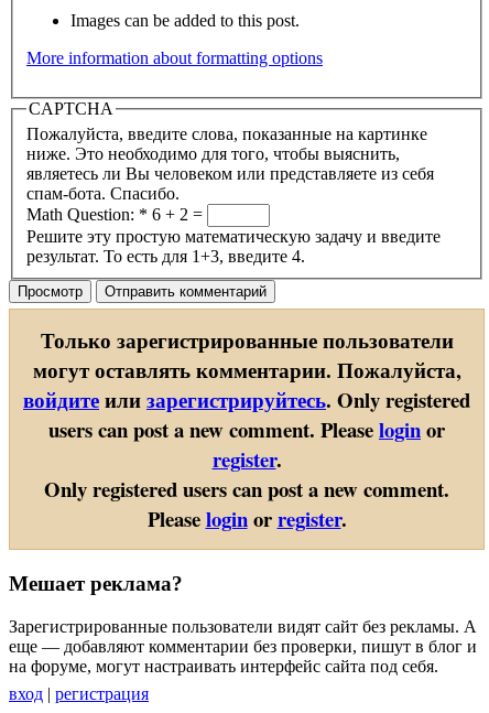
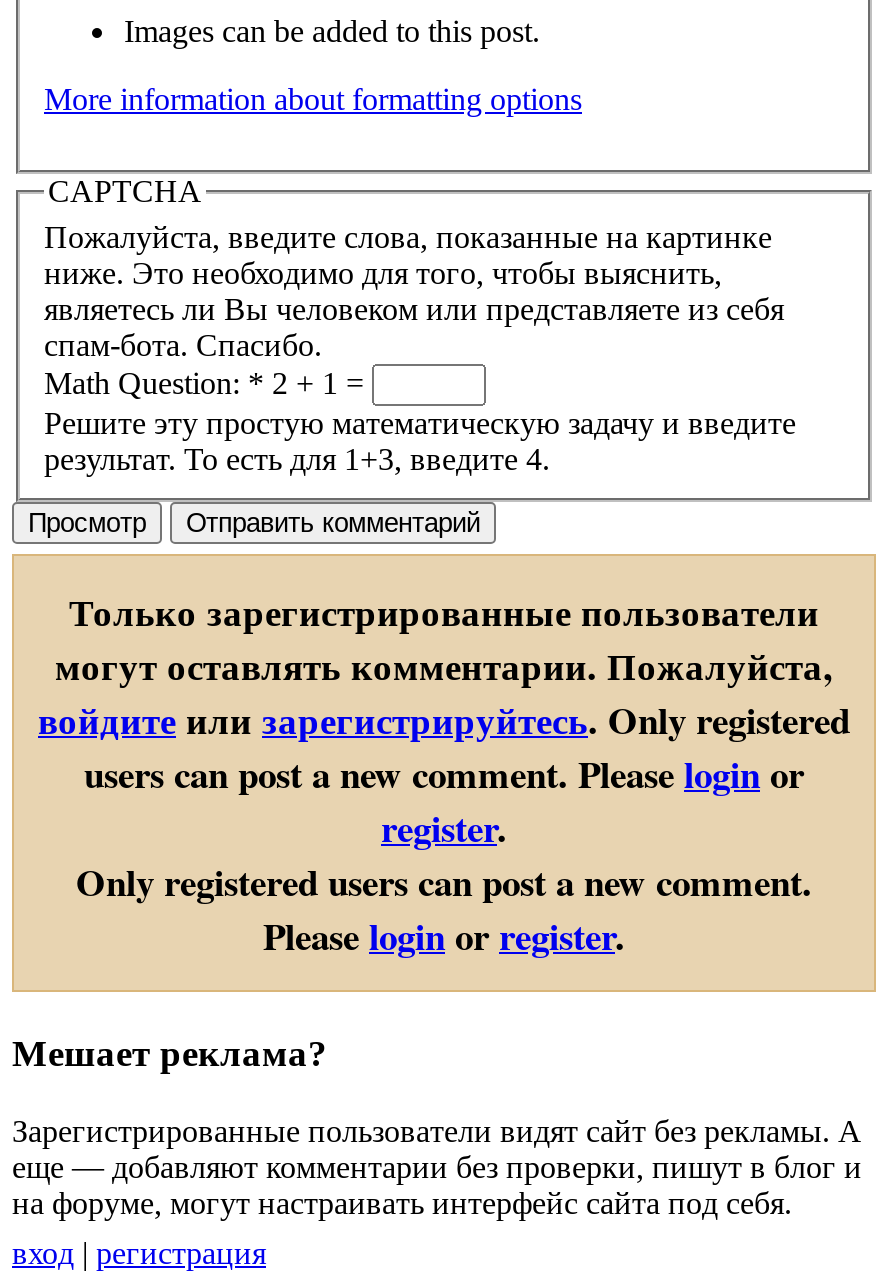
- Math Question: * 6 + 2 =
+ Math Question: * 2 + 1 =
